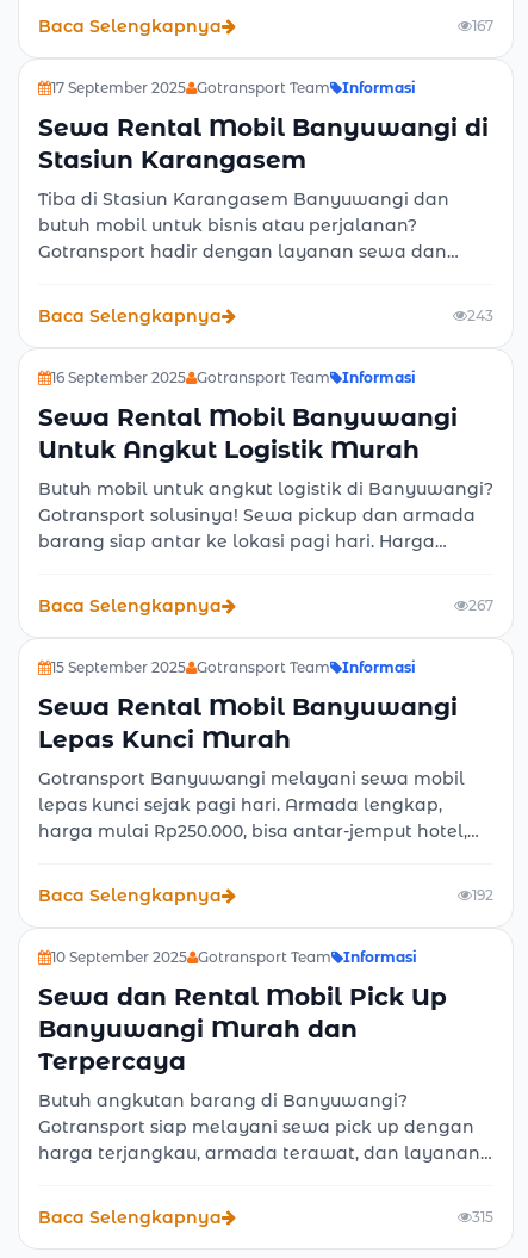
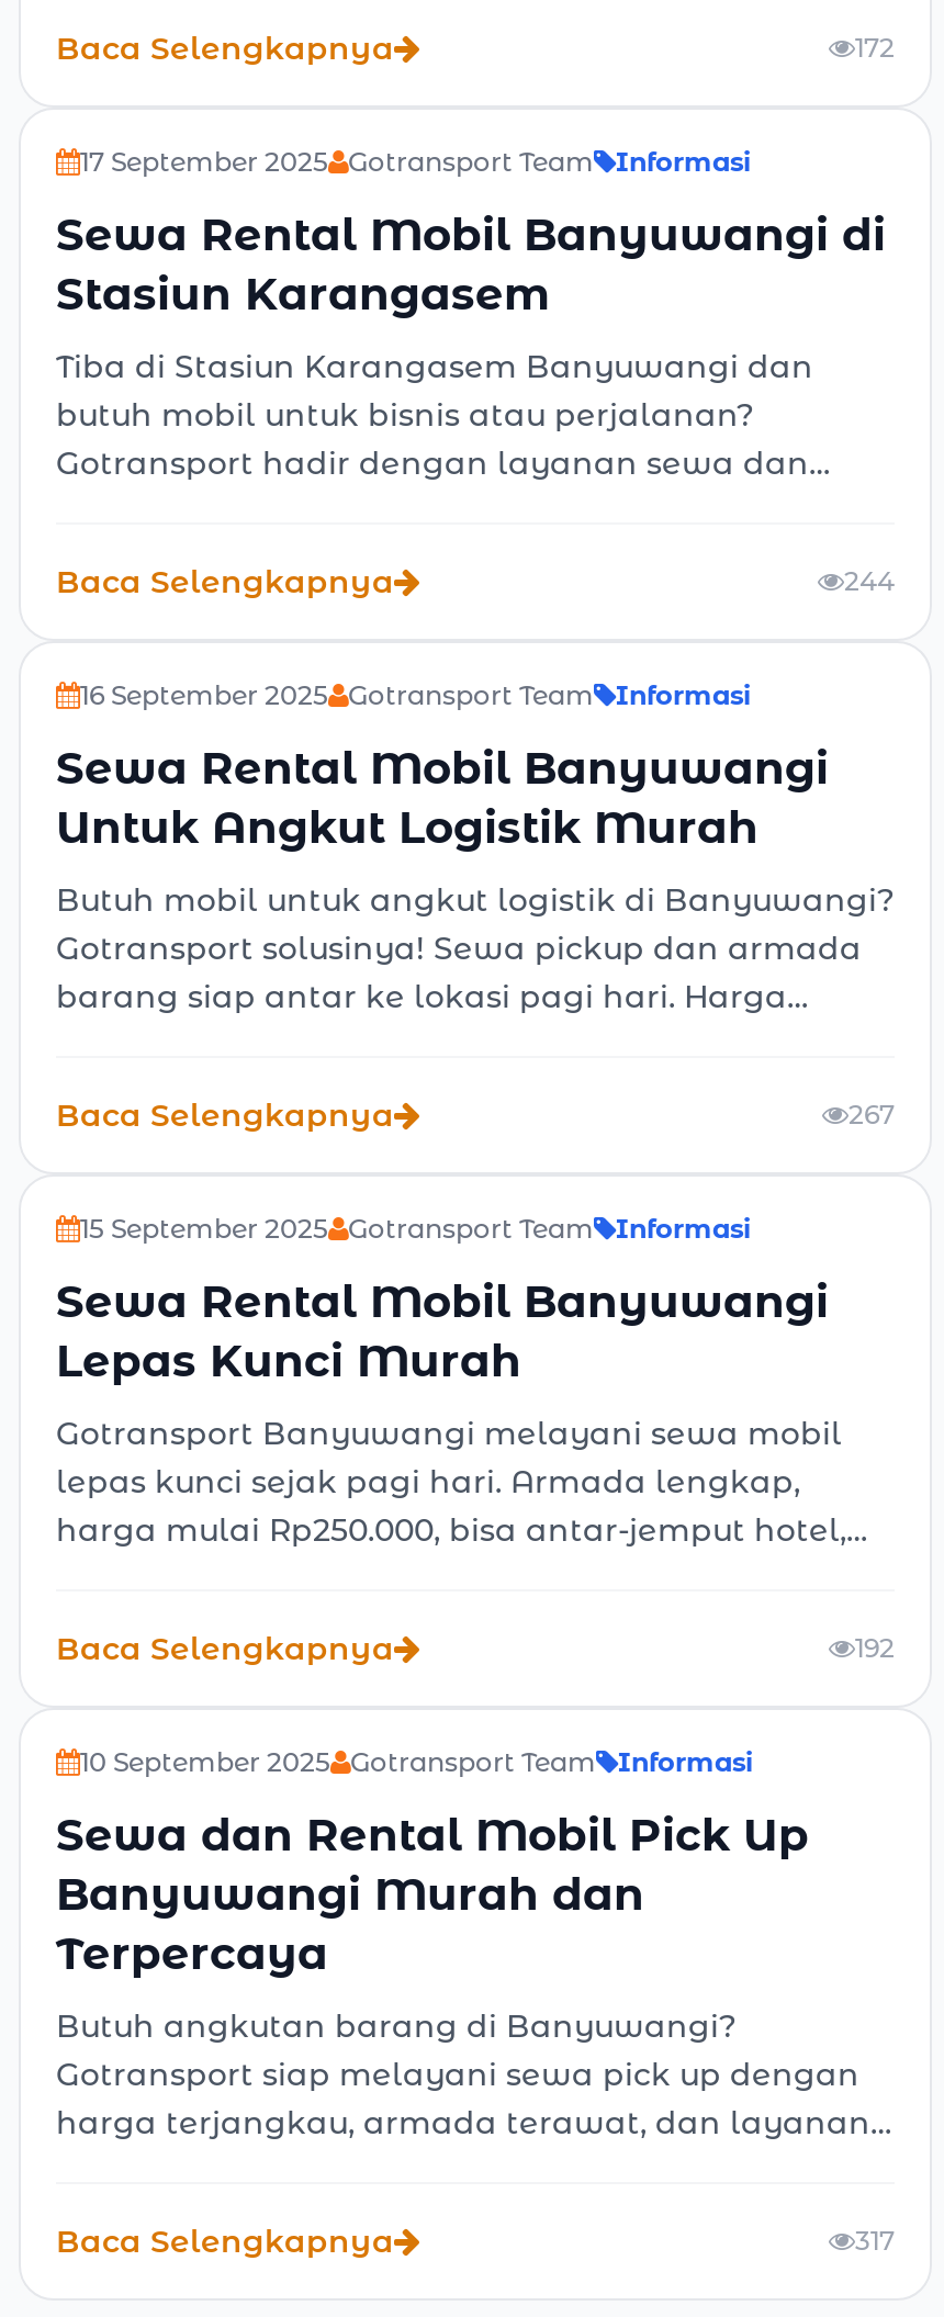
- 167
+ 172

- 243
+ 244

- 315
+ 317
